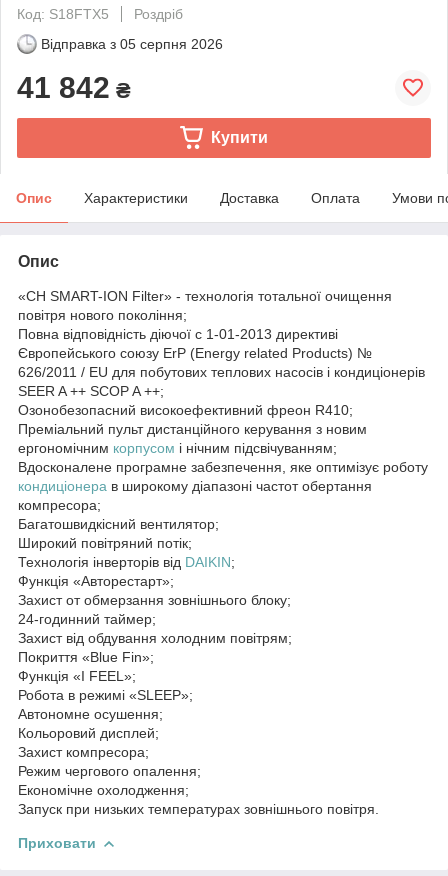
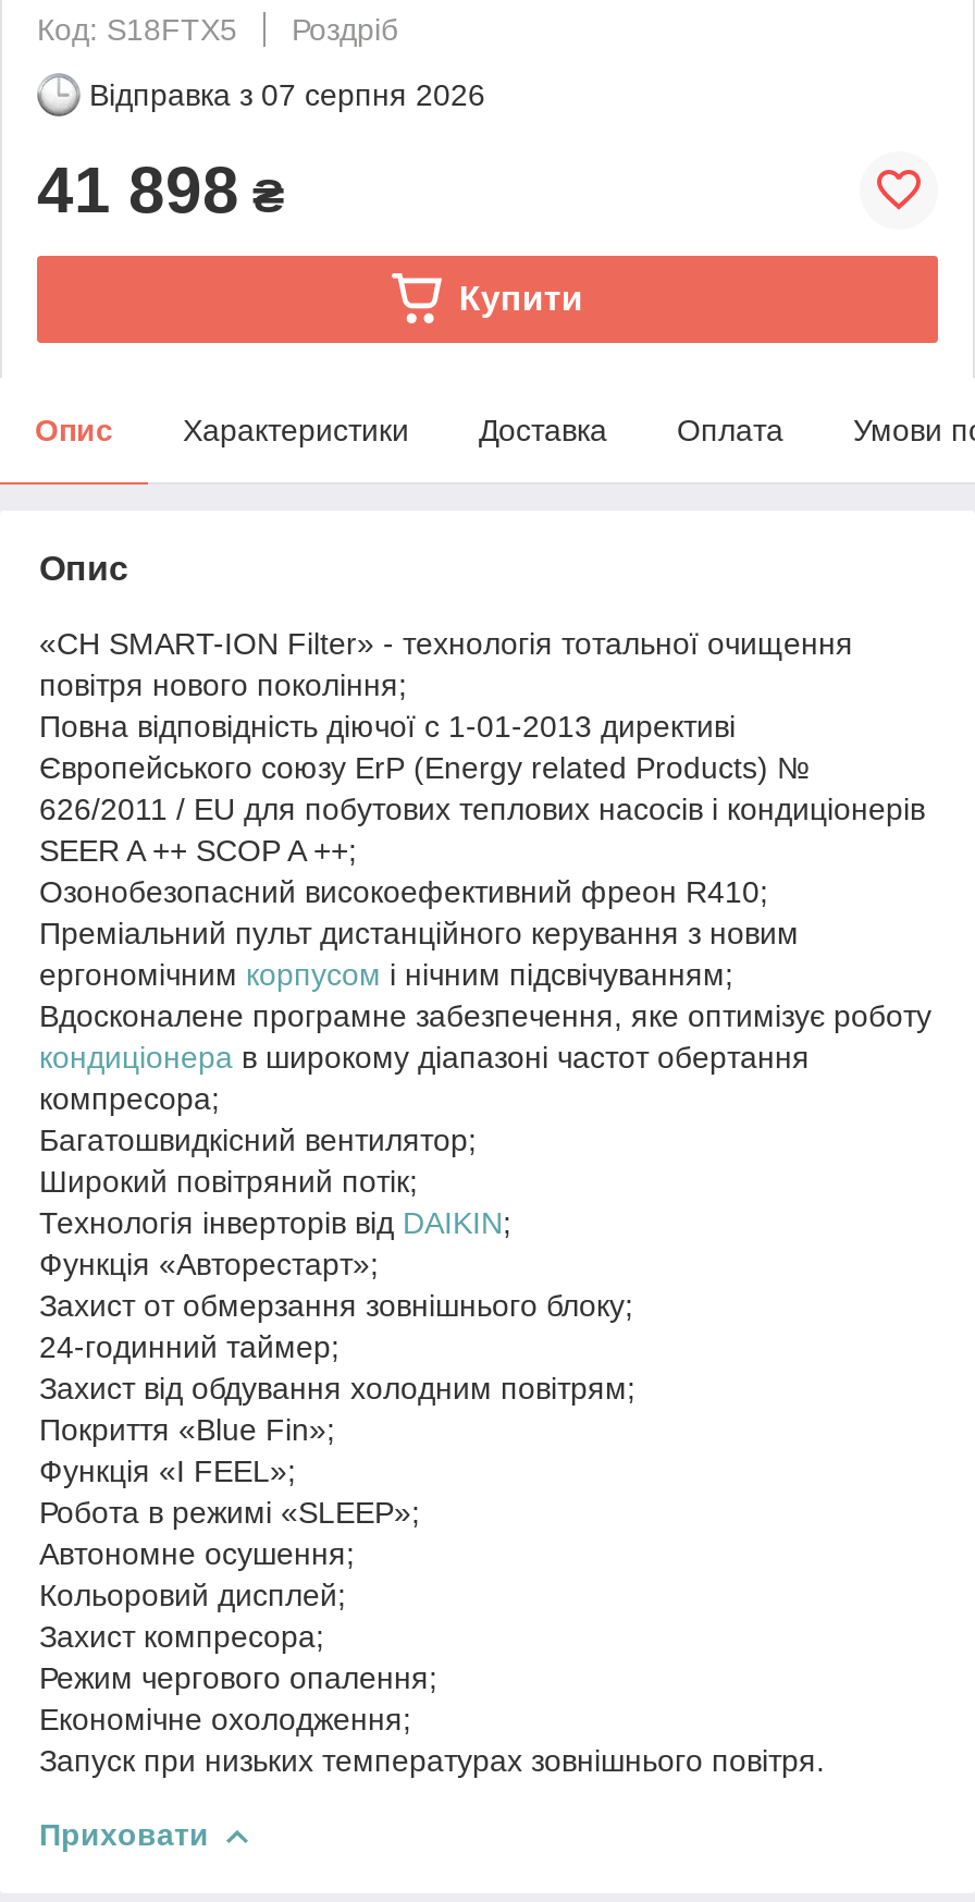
- Відправка з 05 серпня 2026
+ Відправка з 07 серпня 2026

- 41 842 ₴
+ 41 898 ₴
